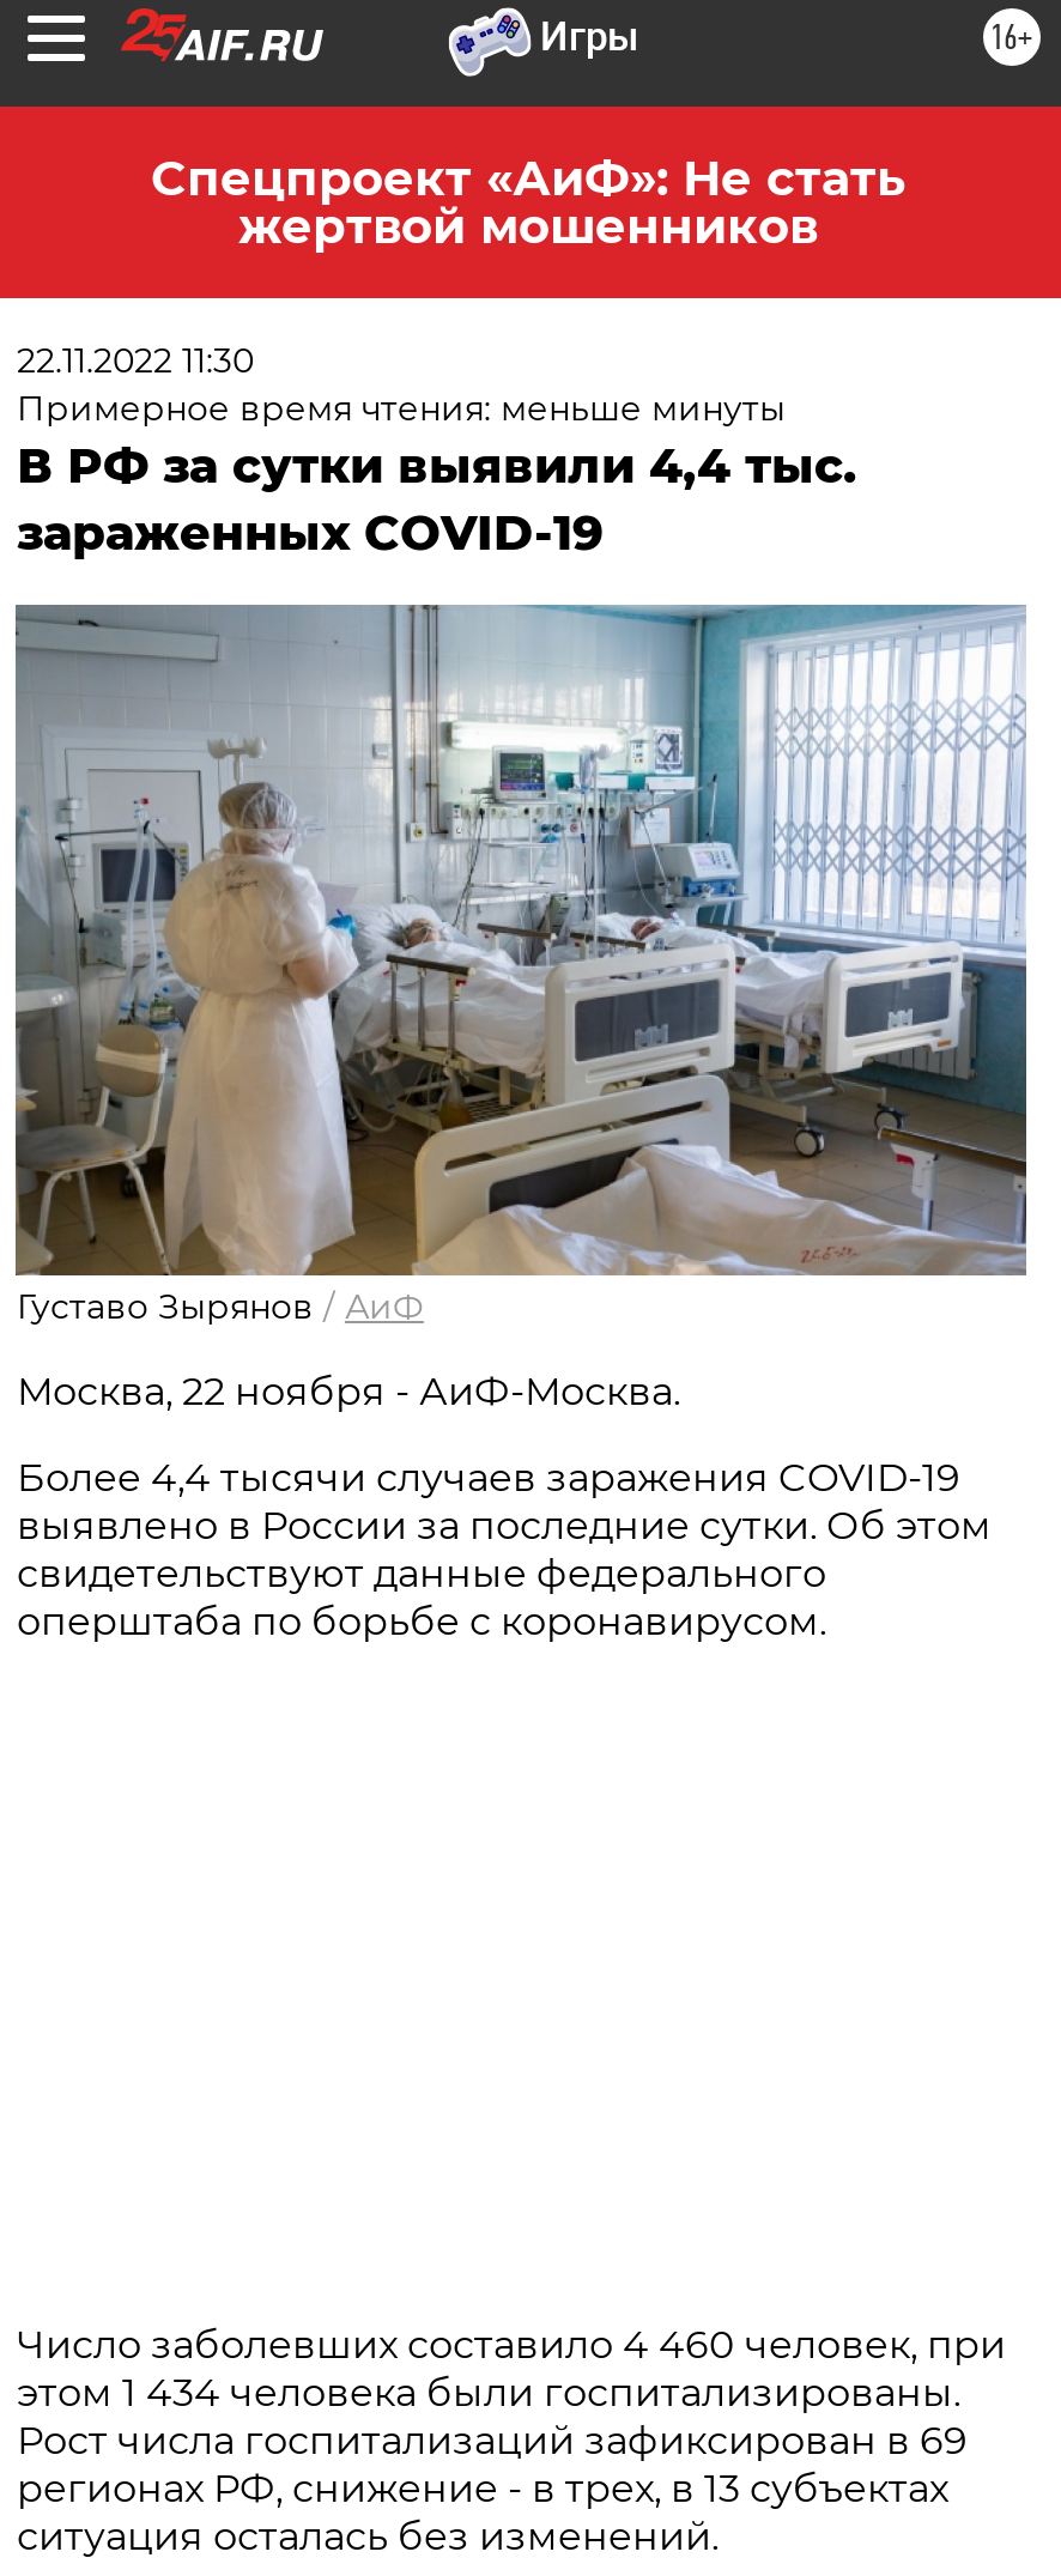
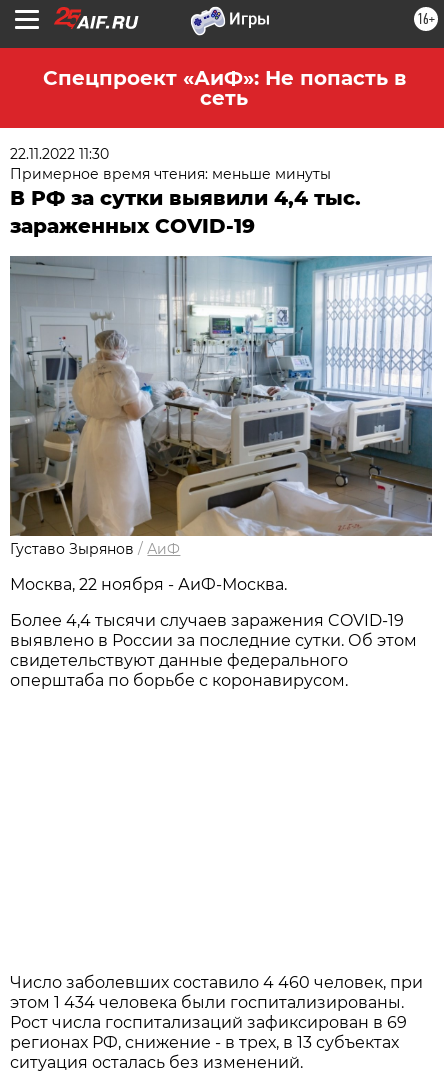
- Спецпроект «АиФ»: Не стать
- жертвой мошенников
+ Спецпроект «АиФ»: Не попасть в
+ сеть
